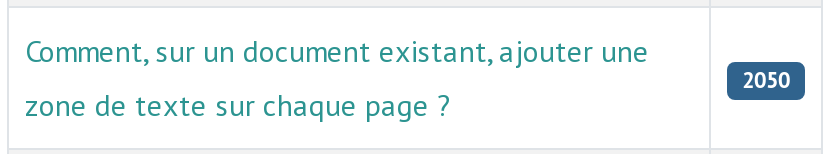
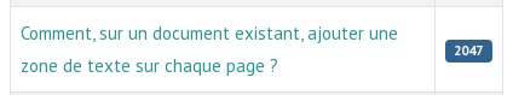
- 2050
+ 2047
